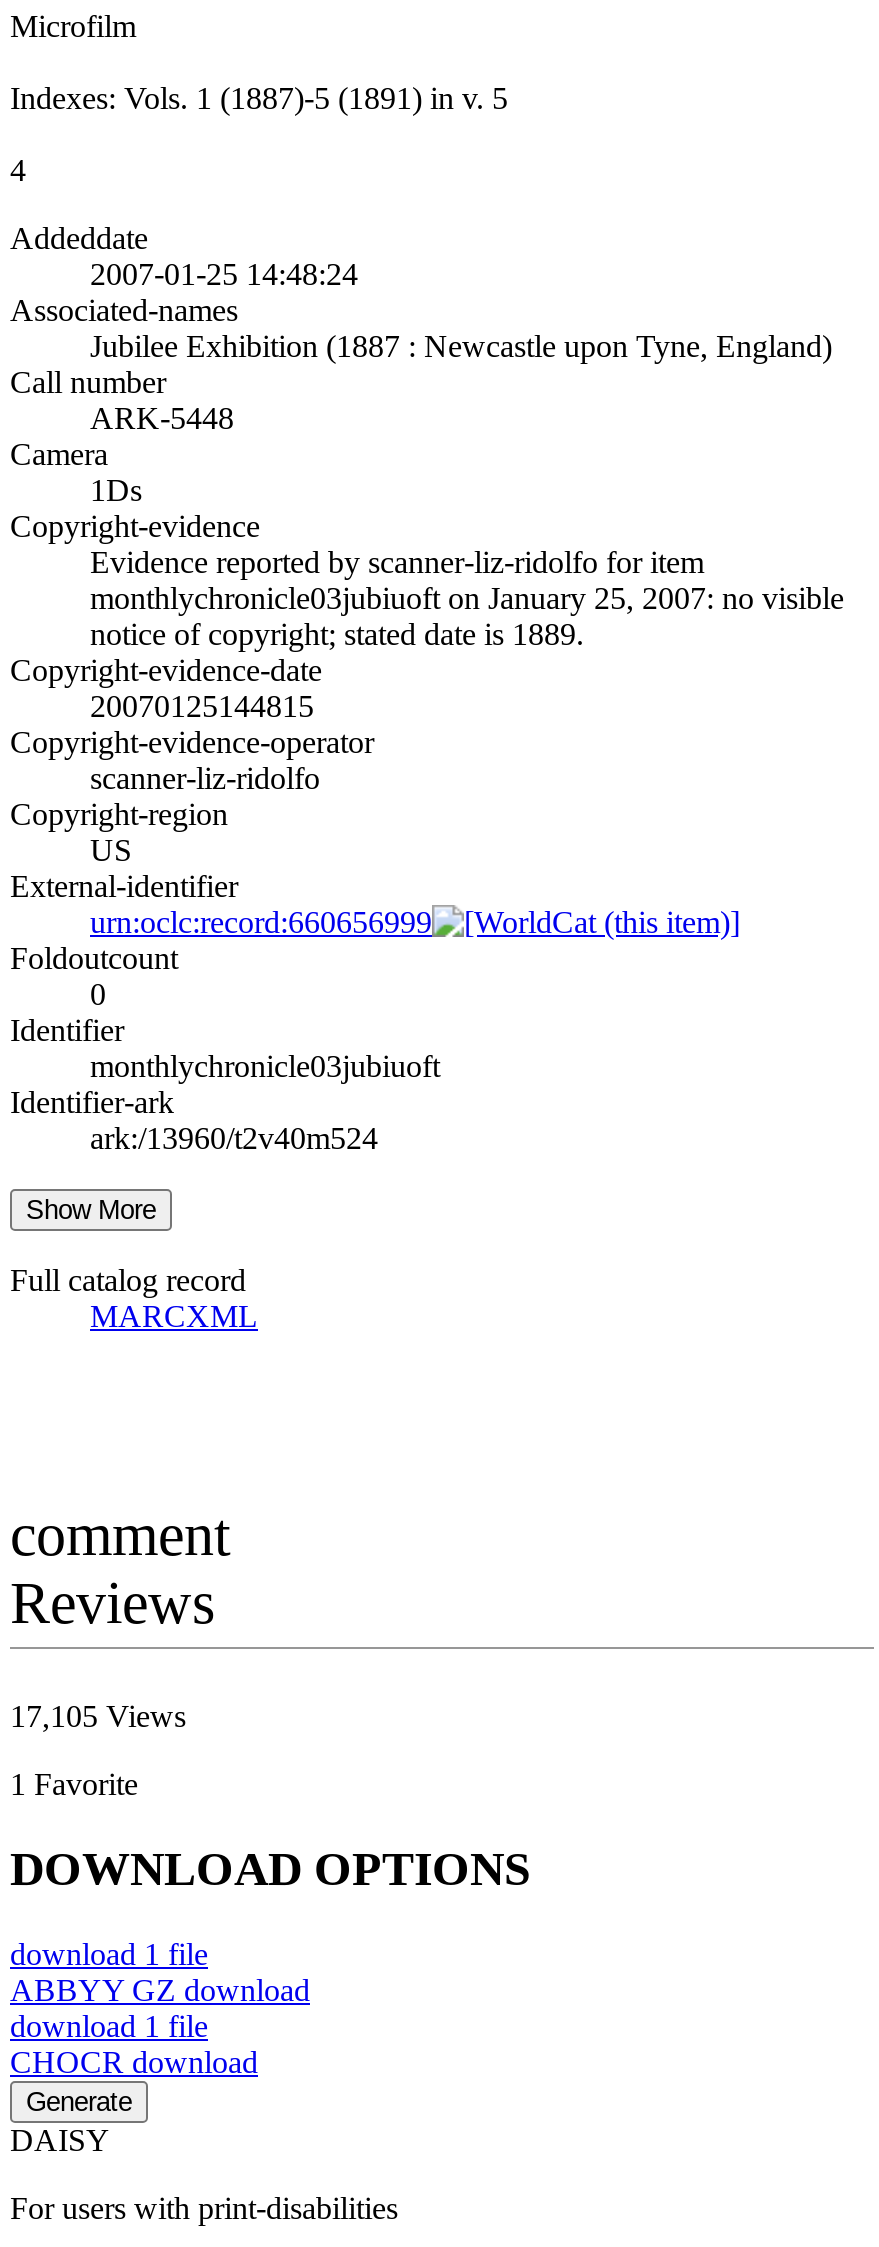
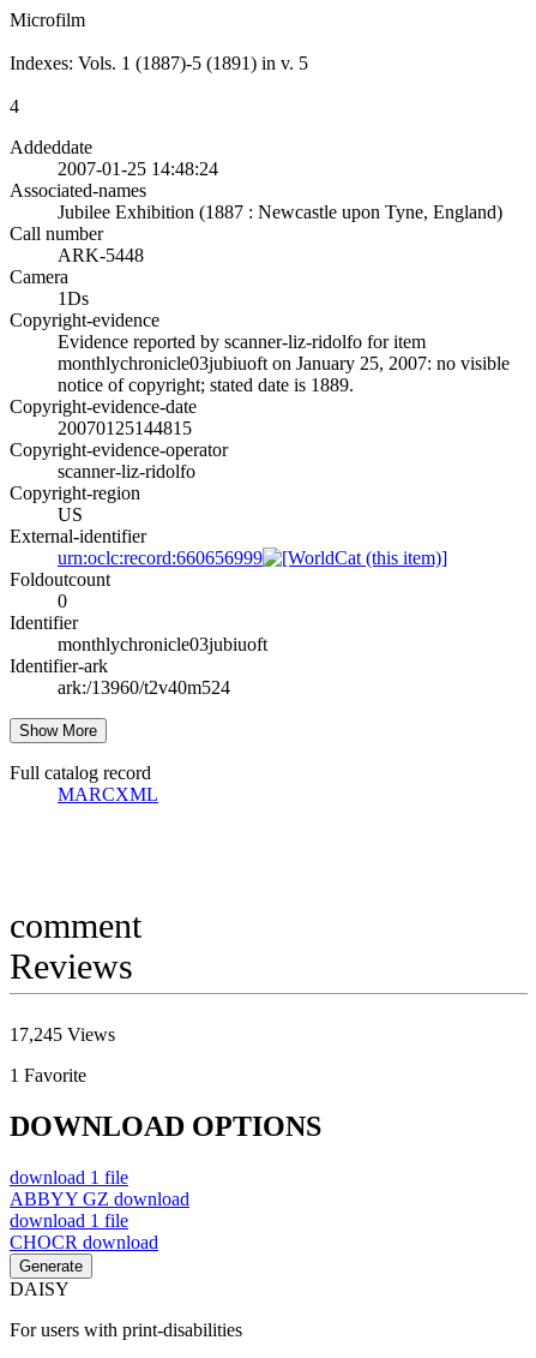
- 17,105 Views
+ 17,245 Views
